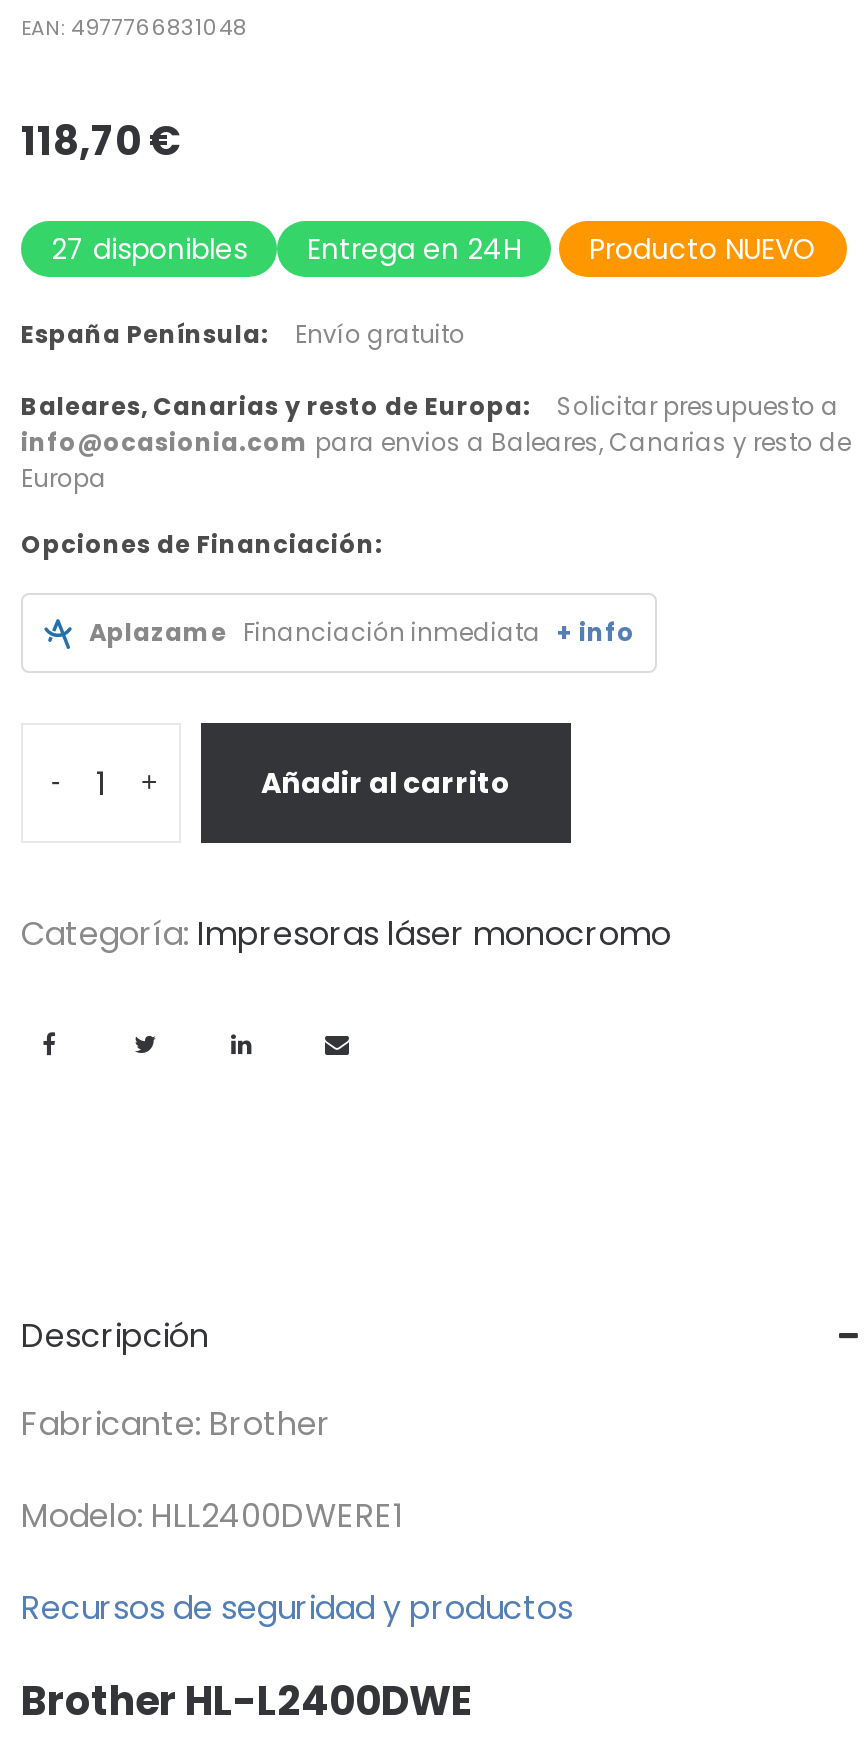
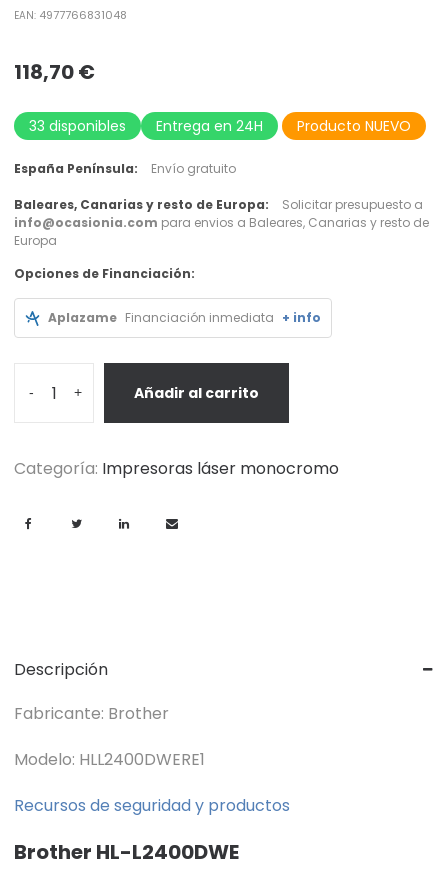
- 27 disponibles Entrega en 24H Producto NUEVO
+ 33 disponibles Entrega en 24H Producto NUEVO
